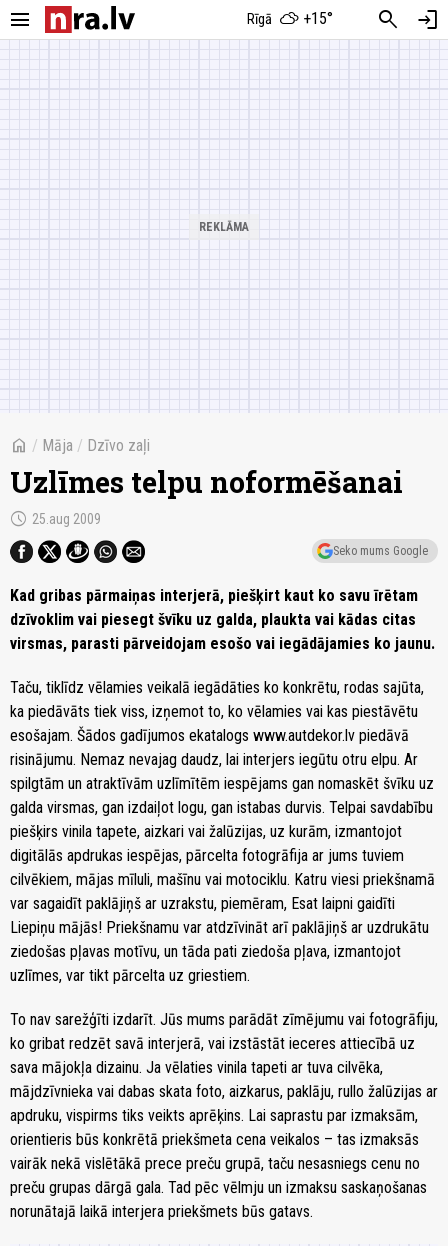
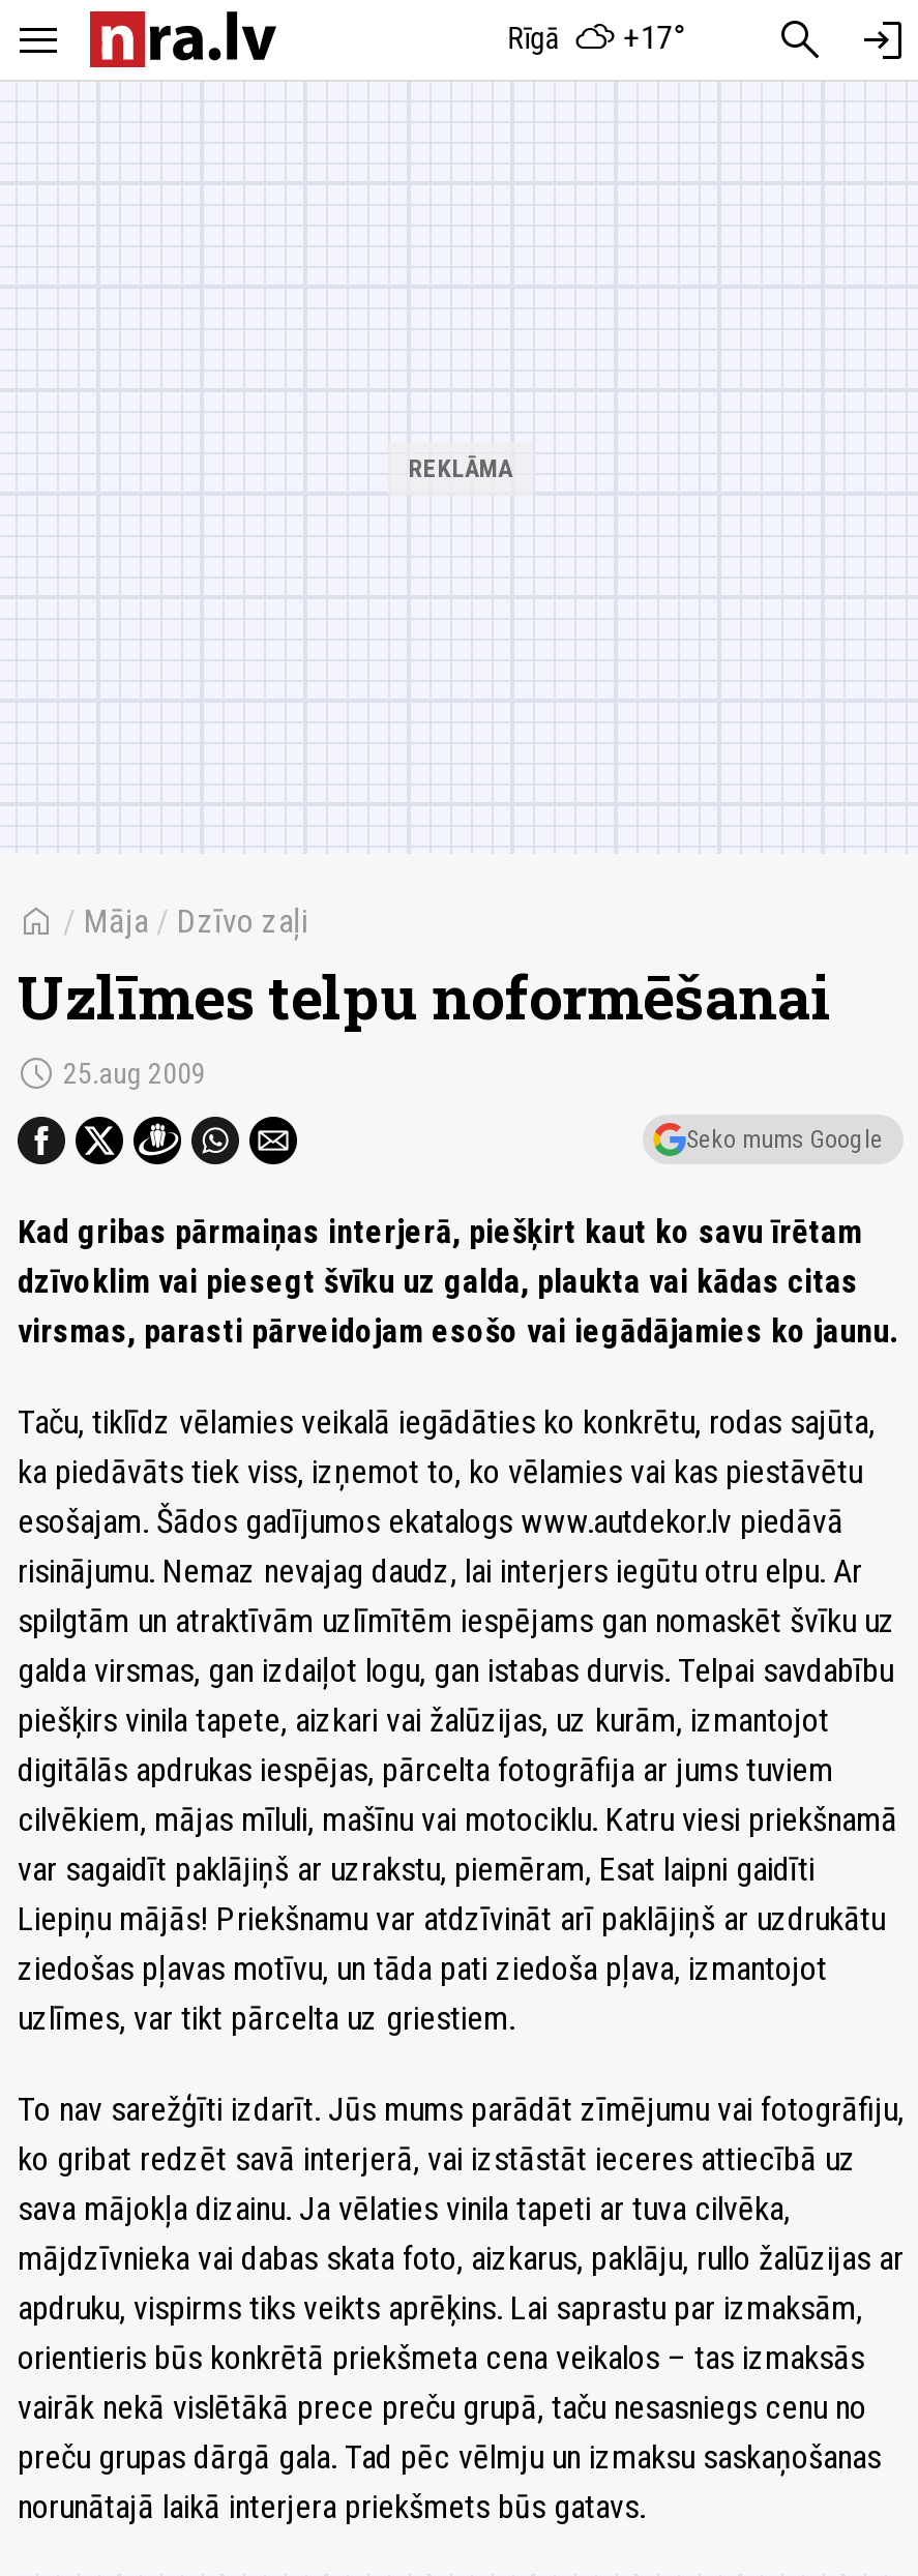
- Rīgā +15°
+ Rīgā +17°
